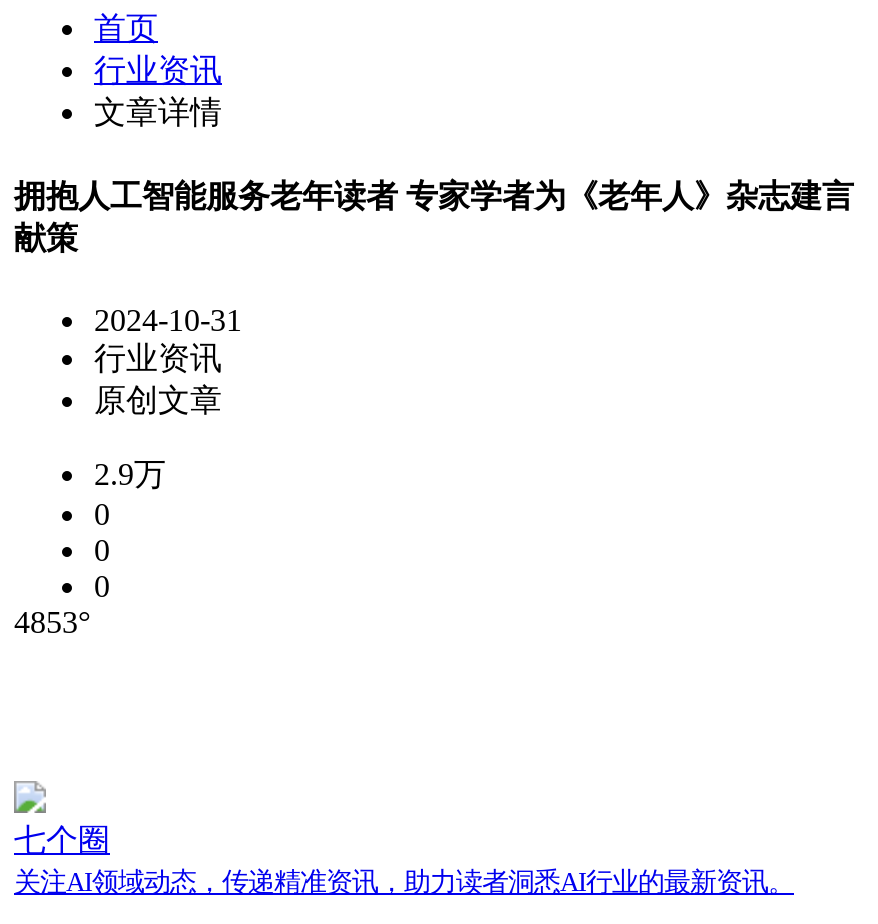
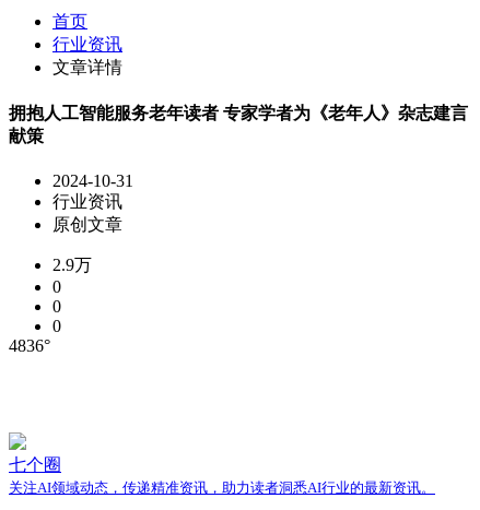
- 4853°
+ 4836°
